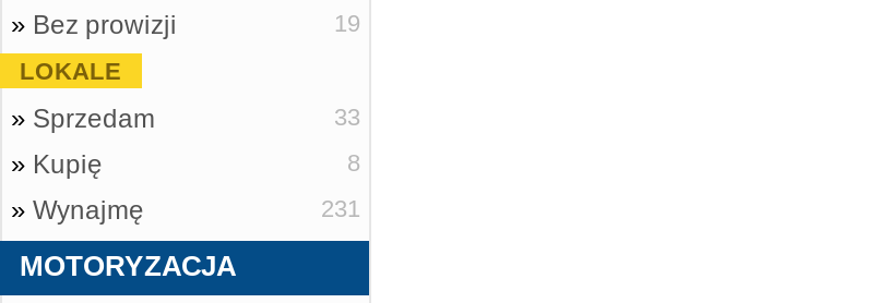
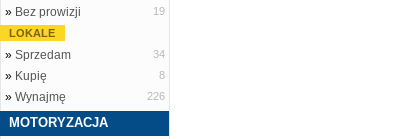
- 33
+ 34

- 231
+ 226
